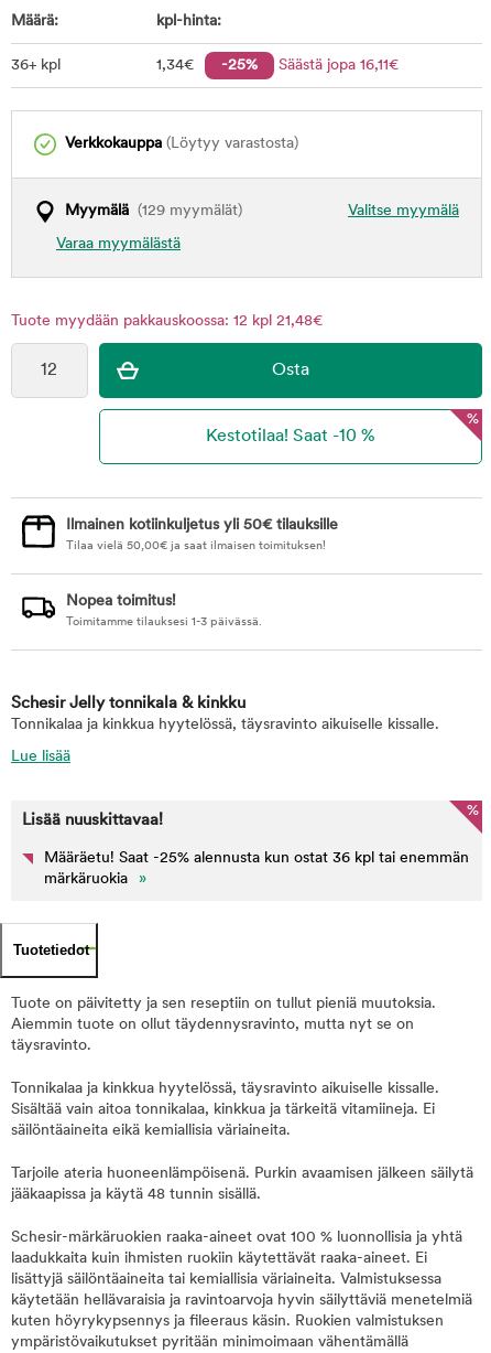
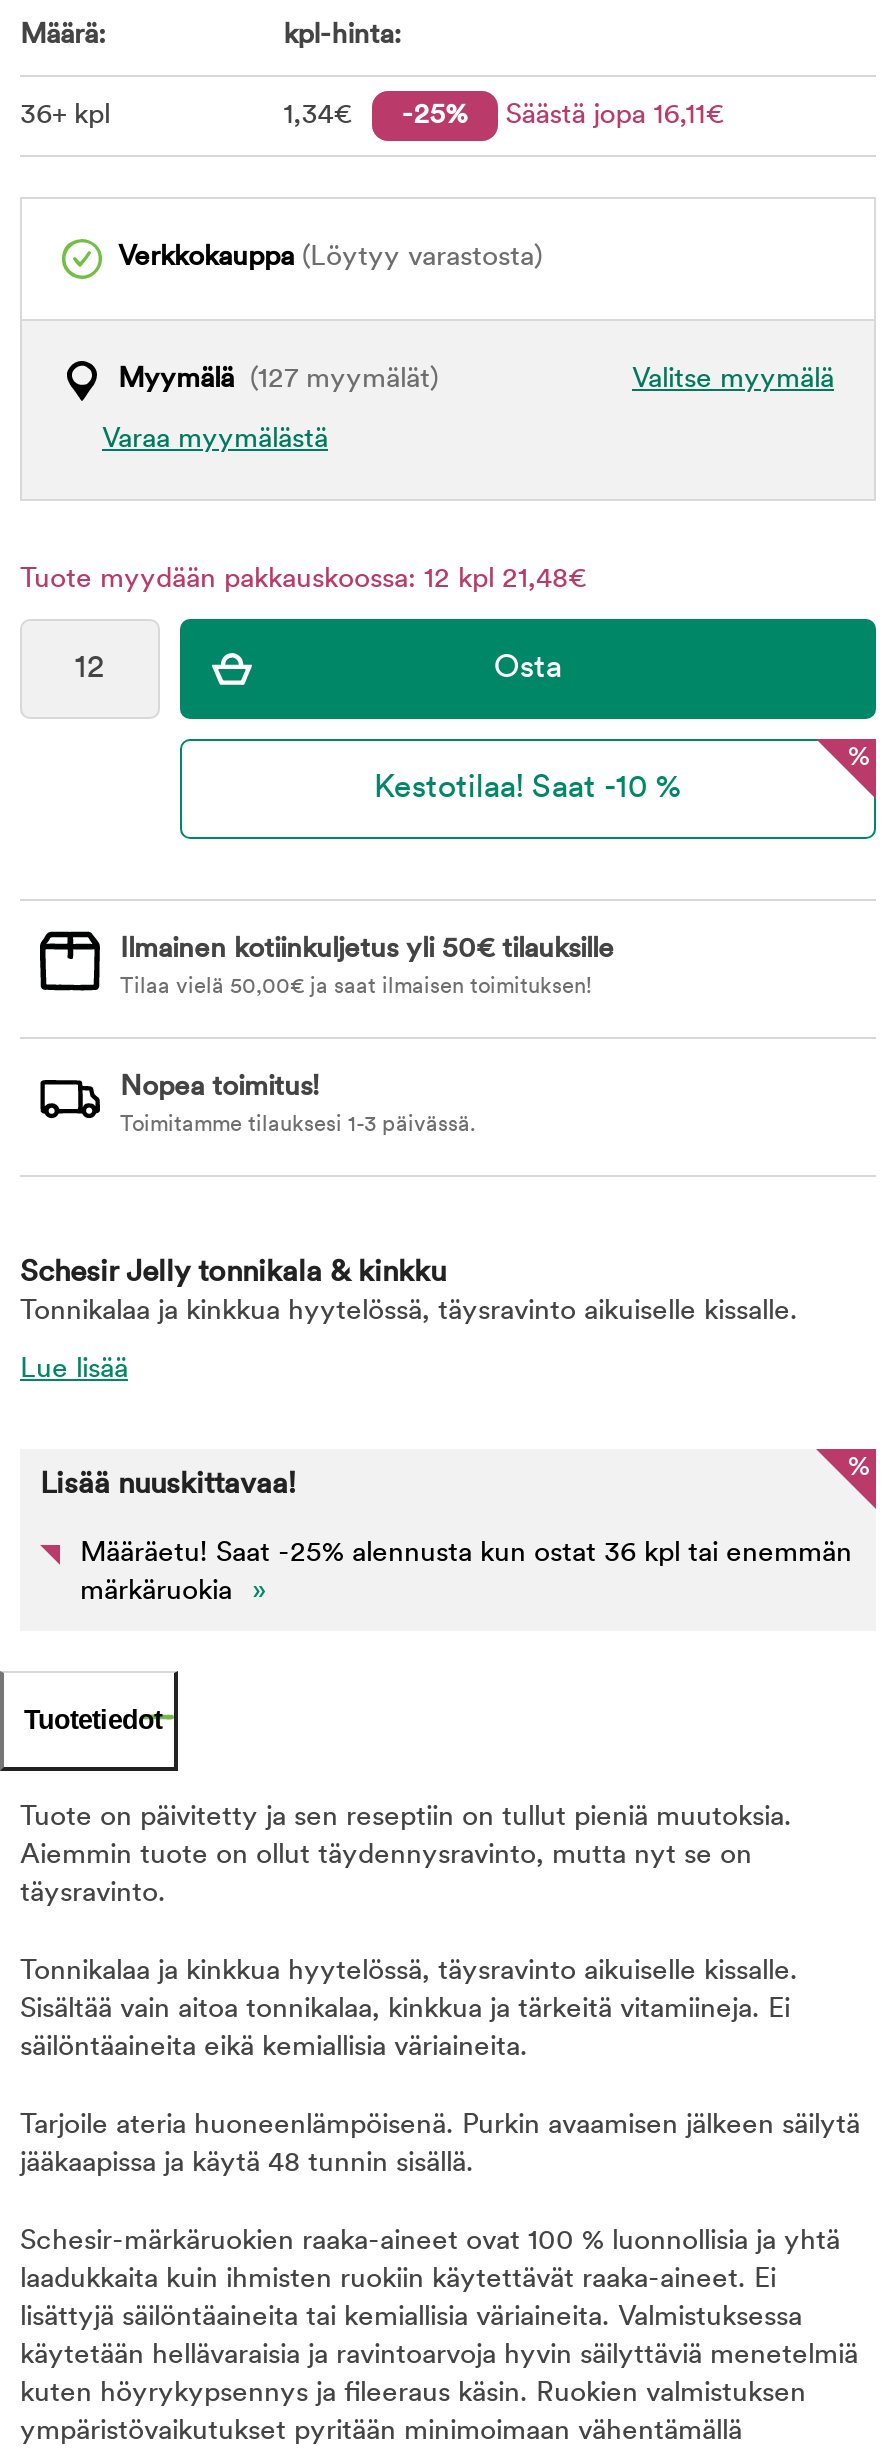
- Myymälä (129 myymälät)
+ Myymälä (127 myymälät)
